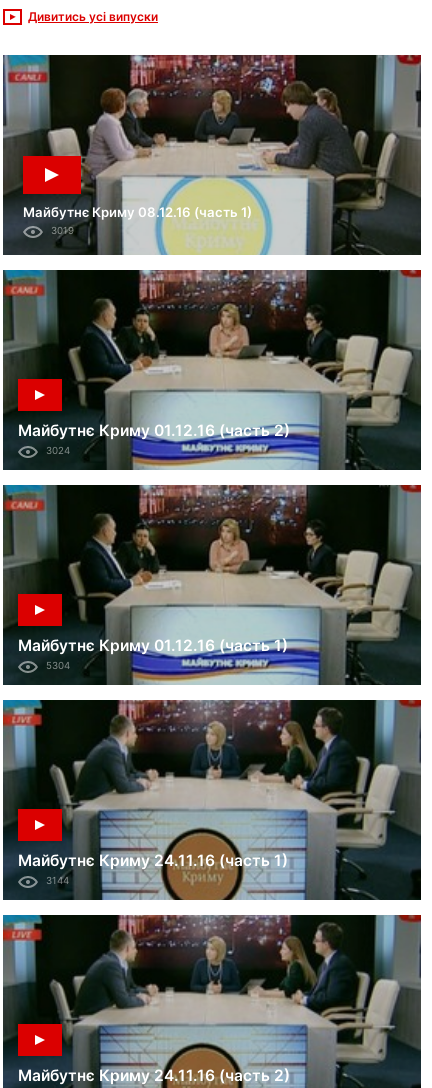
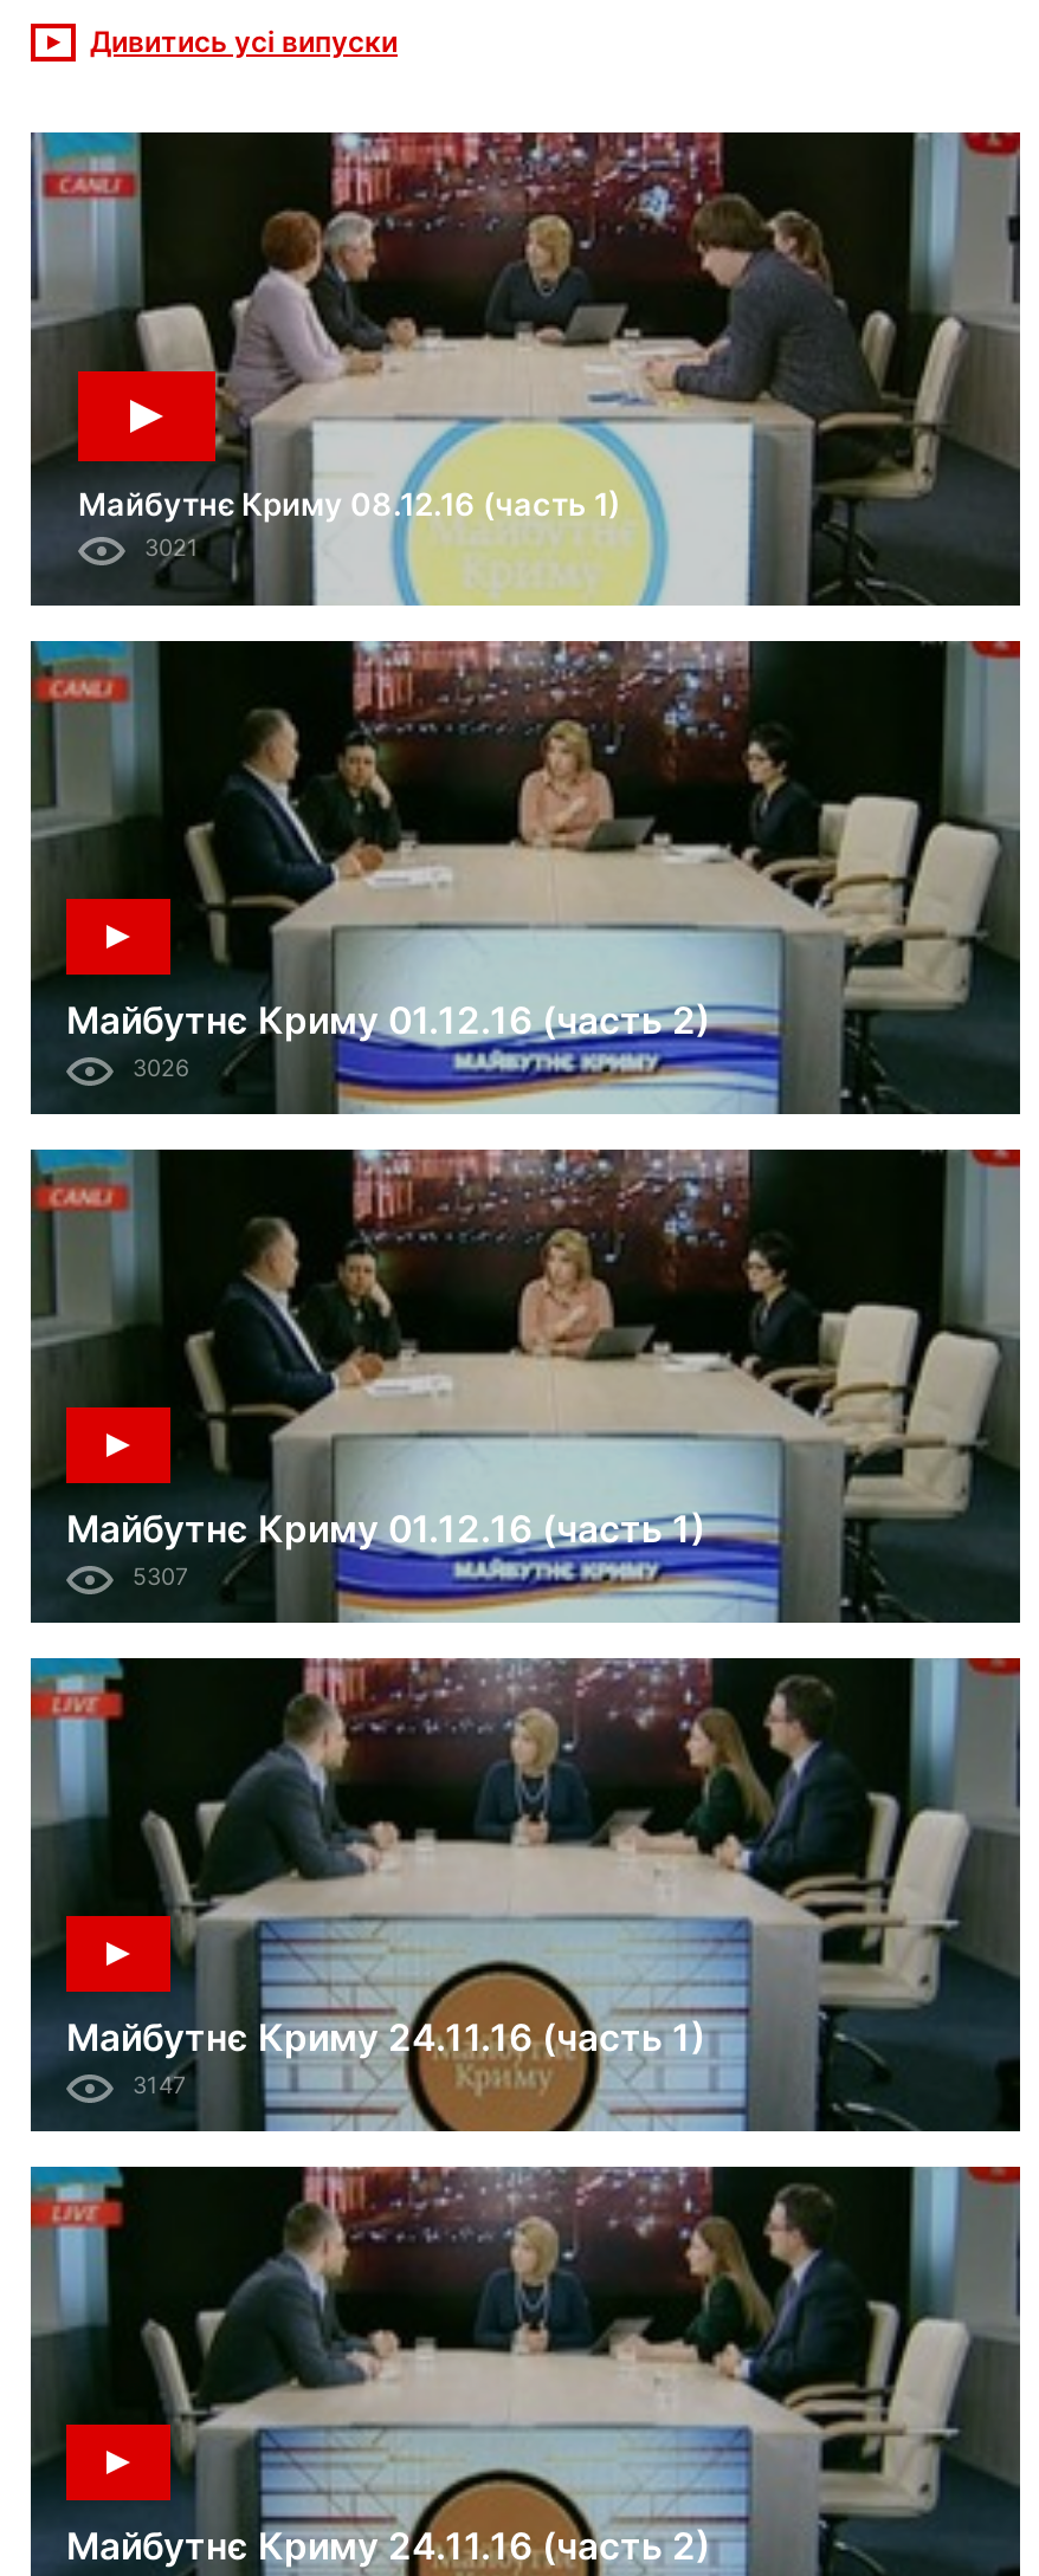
- 3019
+ 3021

- 3024
+ 3026

- 5304
+ 5307

- 3144
+ 3147
